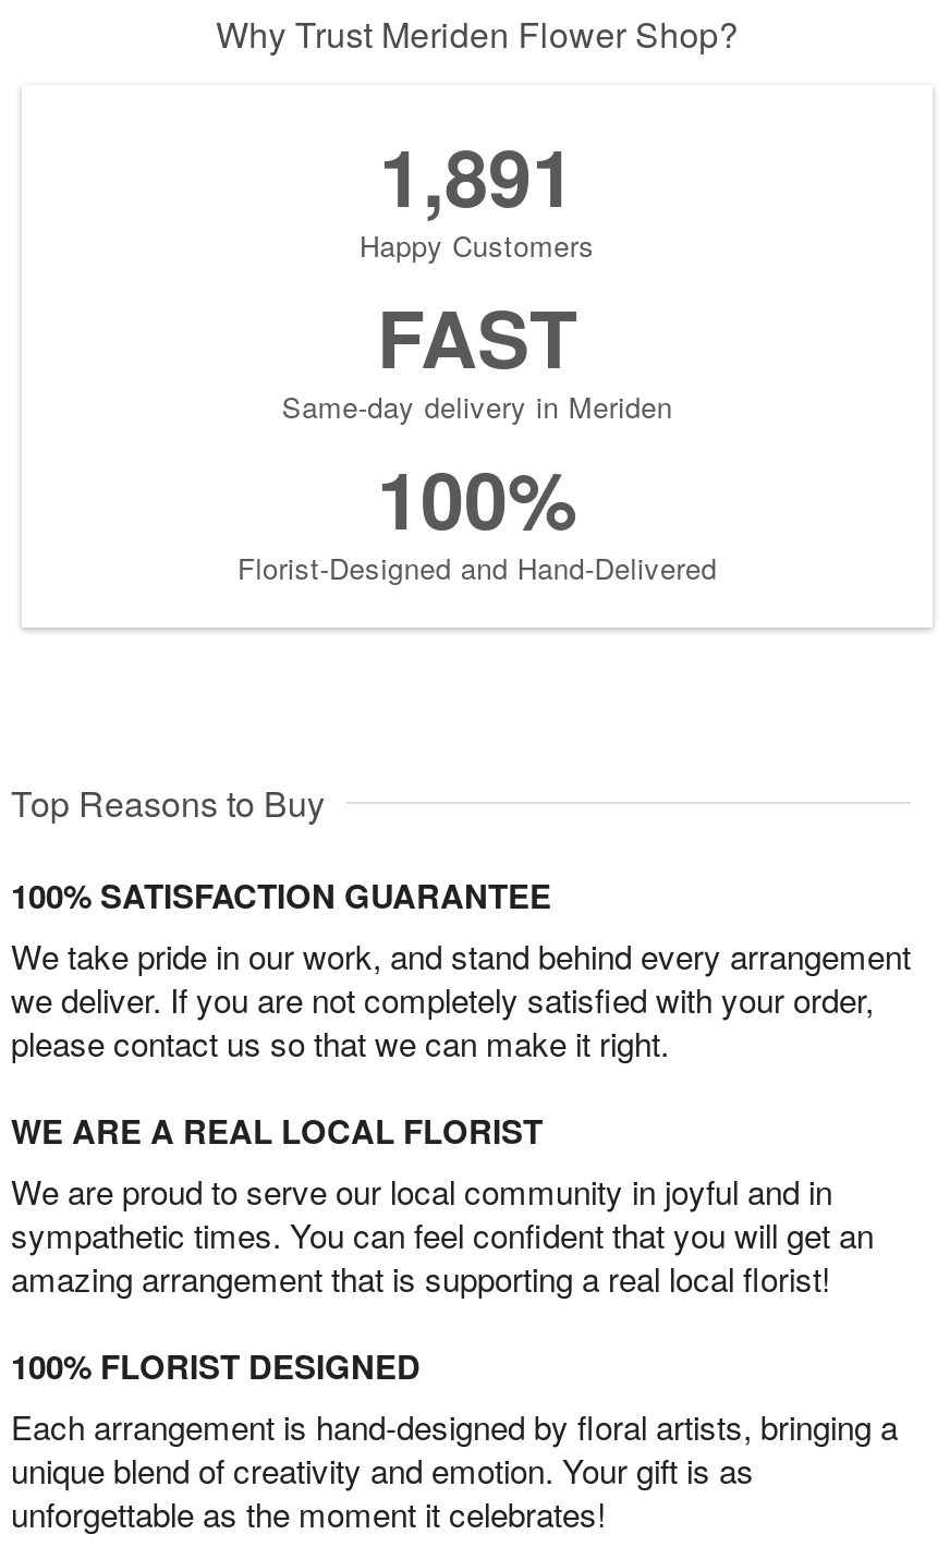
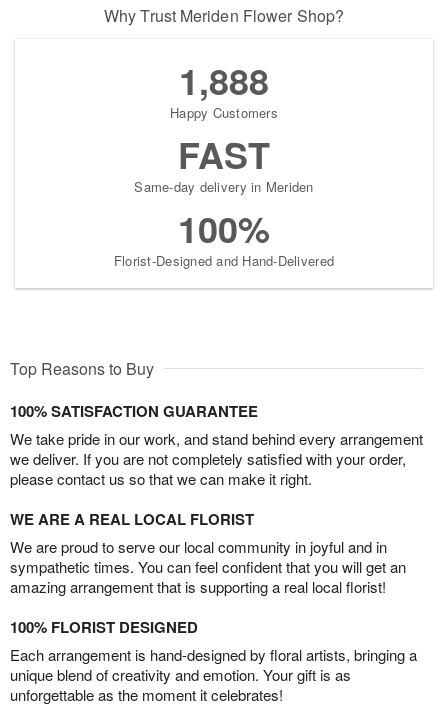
- 1,891
+ 1,888
